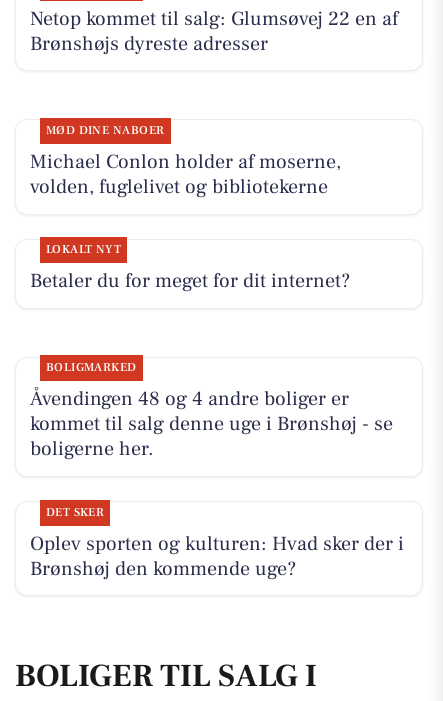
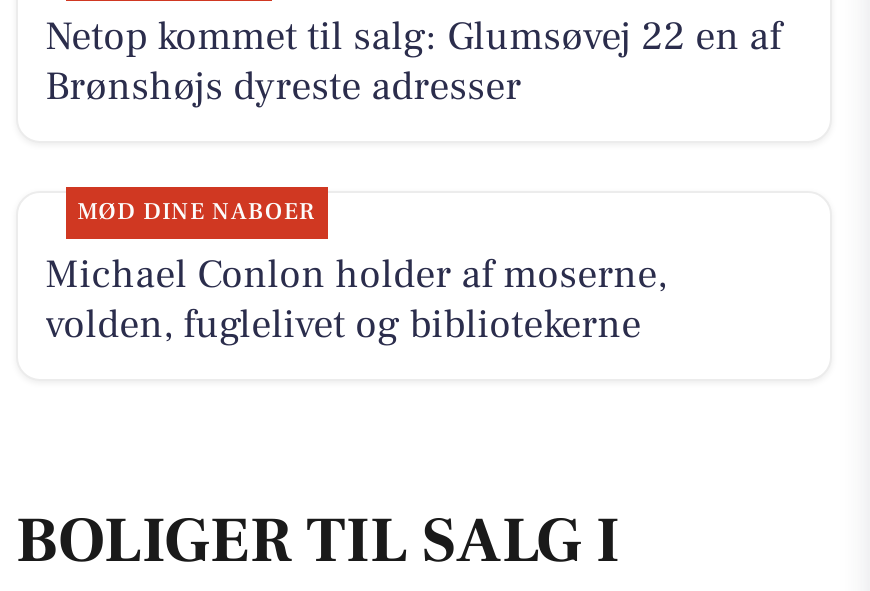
- LOKALT NYT
- Betaler du for meget for dit internet?

- BOLIGMARKED
- Åvendingen 48 og 4 andre boliger er
- kommet til salg denne uge i Brønshøj - se
- boligerne her.
- DET SKER
- Oplev sporten og kulturen: Hvad sker der i
- Brønshøj den kommende uge?
